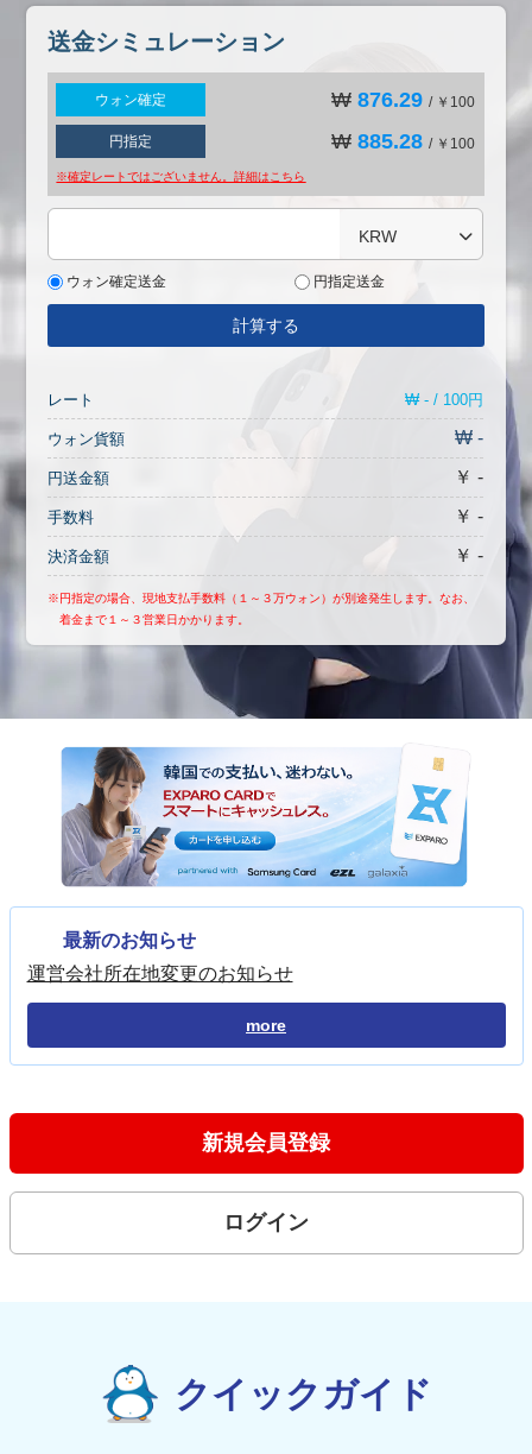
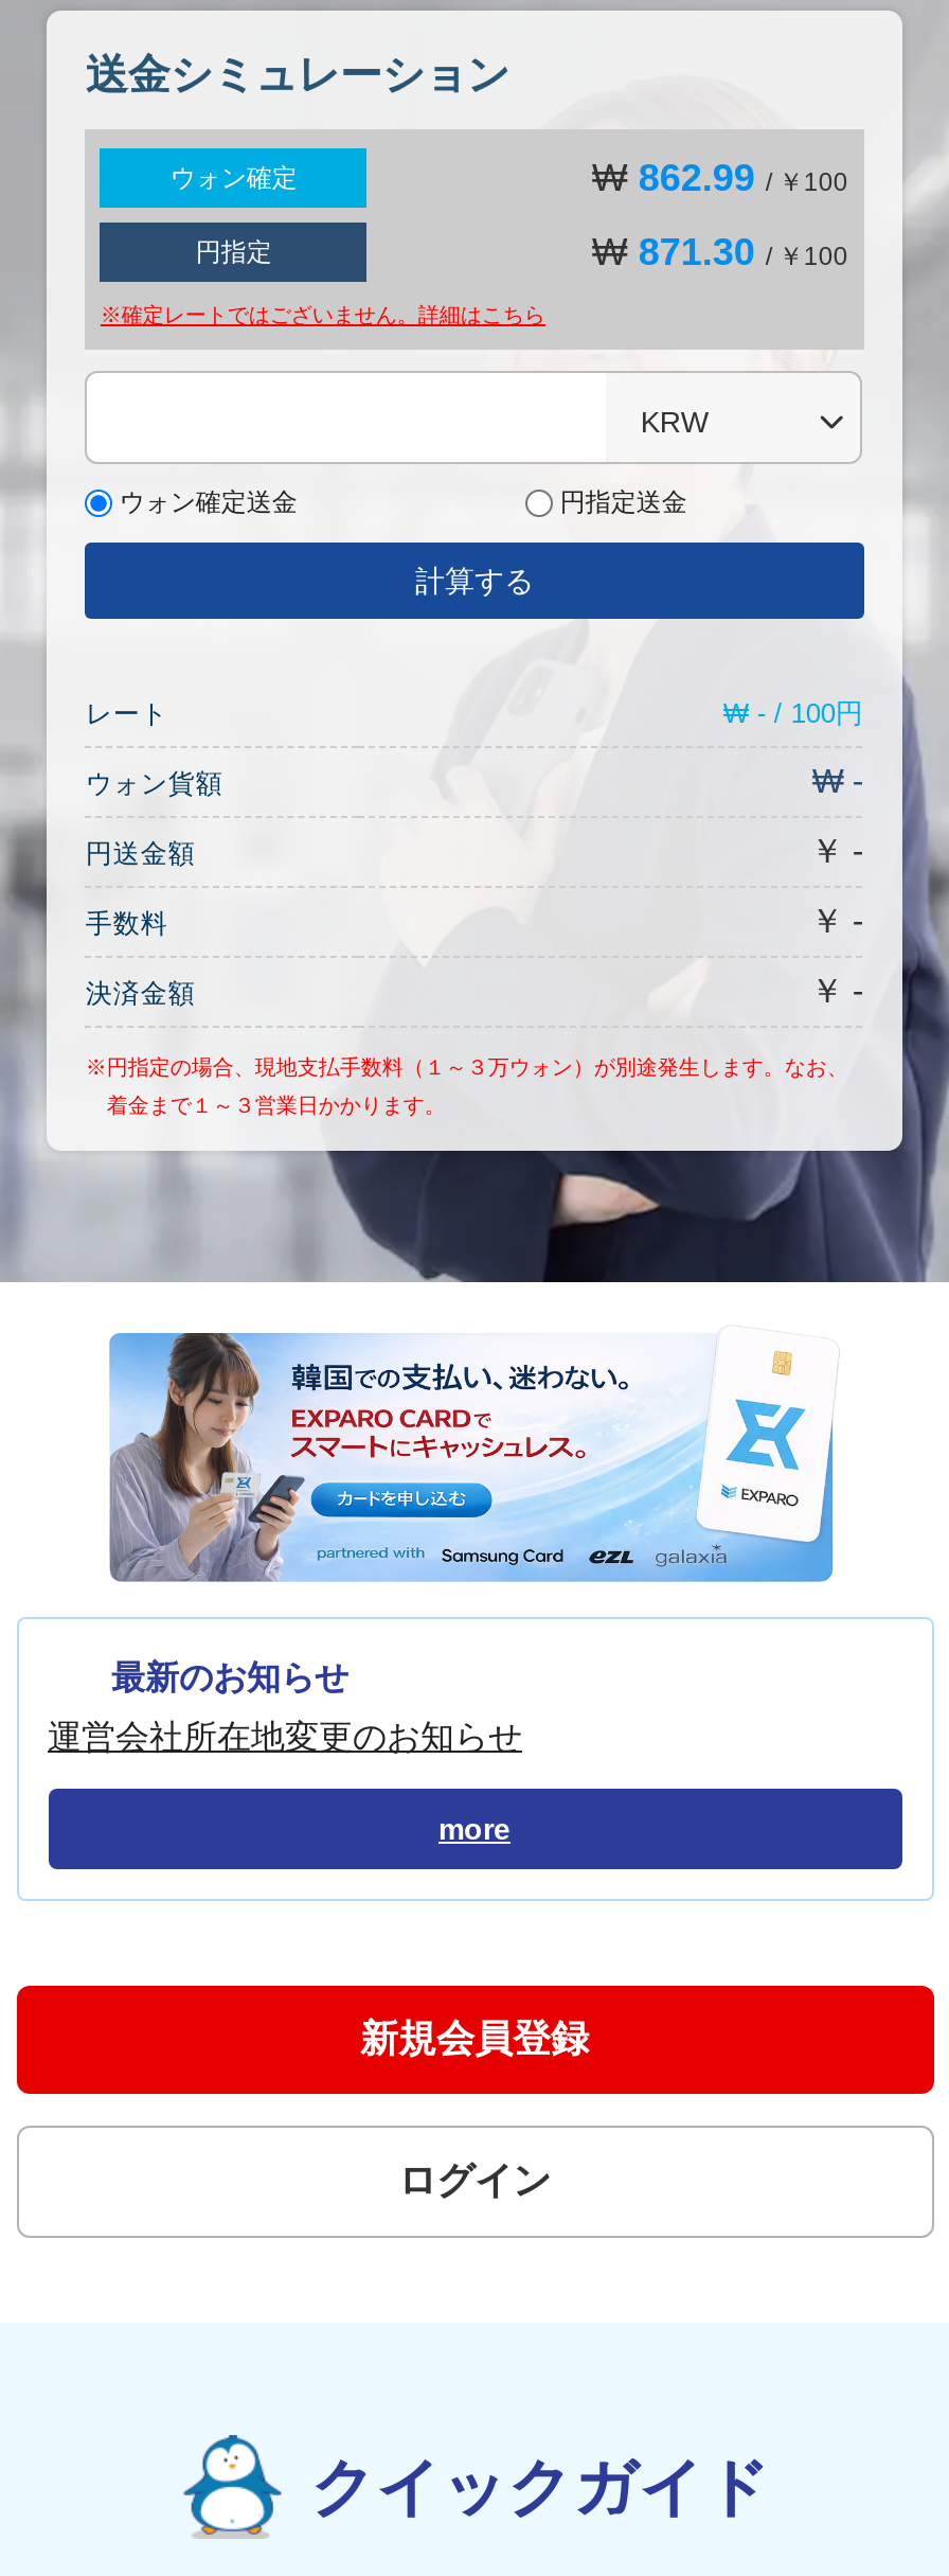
- ₩ 876.29 / ￥100
+ ₩ 862.99 / ￥100

- ₩ 885.28 / ￥100
+ ₩ 871.30 / ￥100
